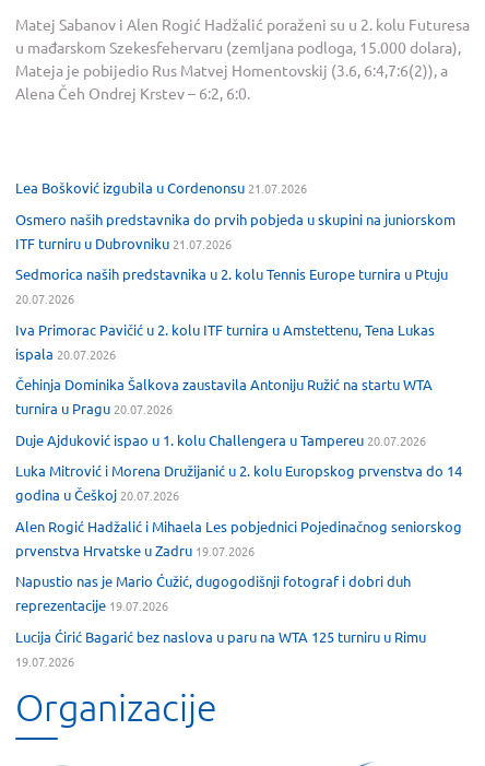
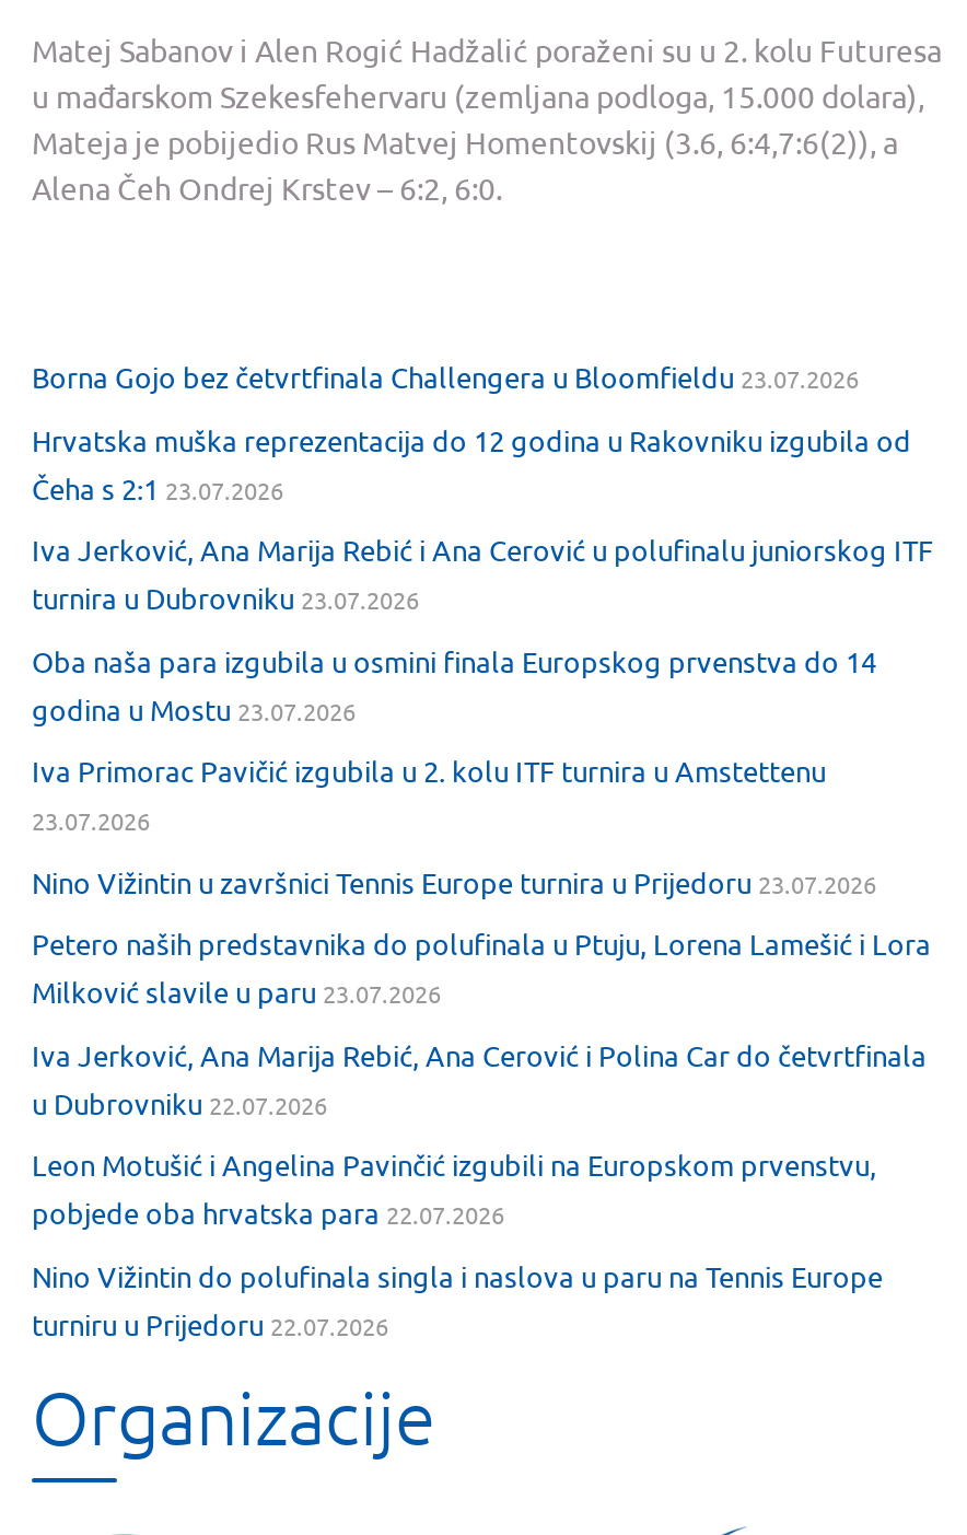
- Lea Bošković izgubila u Cordenonsu 21.07.2026
+ Borna Gojo bez četvrtfinala Challengera u Bloomfieldu 23.07.2026

- Osmero naših predstavnika do prvih pobjeda u skupini na juniorskom
- ITF turniru u Dubrovniku 21.07.2026
+ Hrvatska muška reprezentacija do 12 godina u Rakovniku izgubila od
+ Čeha s 2:1 23.07.2026

- Sedmorica naših predstavnika u 2. kolu Tennis Europe turnira u Ptuju
- 20.07.2026
+ Iva Jerković, Ana Marija Rebić i Ana Cerović u polufinalu juniorskog ITF
+ turnira u Dubrovniku 23.07.2026

- Iva Primorac Pavičić u 2. kolu ITF turnira u Amstettenu, Tena Lukas
- ispala 20.07.2026
+ Oba naša para izgubila u osmini finala Europskog prvenstva do 14
+ godina u Mostu 23.07.2026

- Čehinja Dominika Šalkova zaustavila Antoniju Ružić na startu WTA
- turnira u Pragu 20.07.2026
+ Iva Primorac Pavičić izgubila u 2. kolu ITF turnira u Amstettenu
+ 23.07.2026

- Duje Ajduković ispao u 1. kolu Challengera u Tampereu 20.07.2026
+ Nino Vižintin u završnici Tennis Europe turnira u Prijedoru 23.07.2026

- Luka Mitrović i Morena Družijanić u 2. kolu Europskog prvenstva do 14
- godina u Češkoj 20.07.2026
+ Petero naših predstavnika do polufinala u Ptuju, Lorena Lamešić i Lora
+ Milković slavile u paru 23.07.2026

- Alen Rogić Hadžalić i Mihaela Les pobjednici Pojedinačnog seniorskog
- prvenstva Hrvatske u Zadru 19.07.2026
+ Iva Jerković, Ana Marija Rebić, Ana Cerović i Polina Car do četvrtfinala
+ u Dubrovniku 22.07.2026

- Napustio nas je Mario Ćužić, dugogodišnji fotograf i dobri duh
- reprezentacije 19.07.2026
+ Leon Motušić i Angelina Pavinčić izgubili na Europskom prvenstvu,
+ pobjede oba hrvatska para 22.07.2026

- Lucija Ćirić Bagarić bez naslova u paru na WTA 125 turniru u Rimu
- 19.07.2026
+ Nino Vižintin do polufinala singla i naslova u paru na Tennis Europe
+ turniru u Prijedoru 22.07.2026
